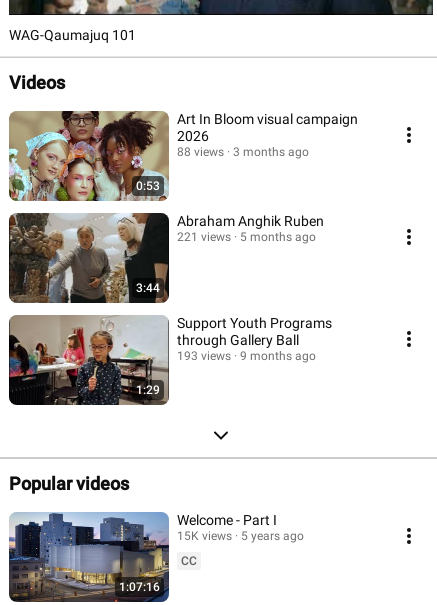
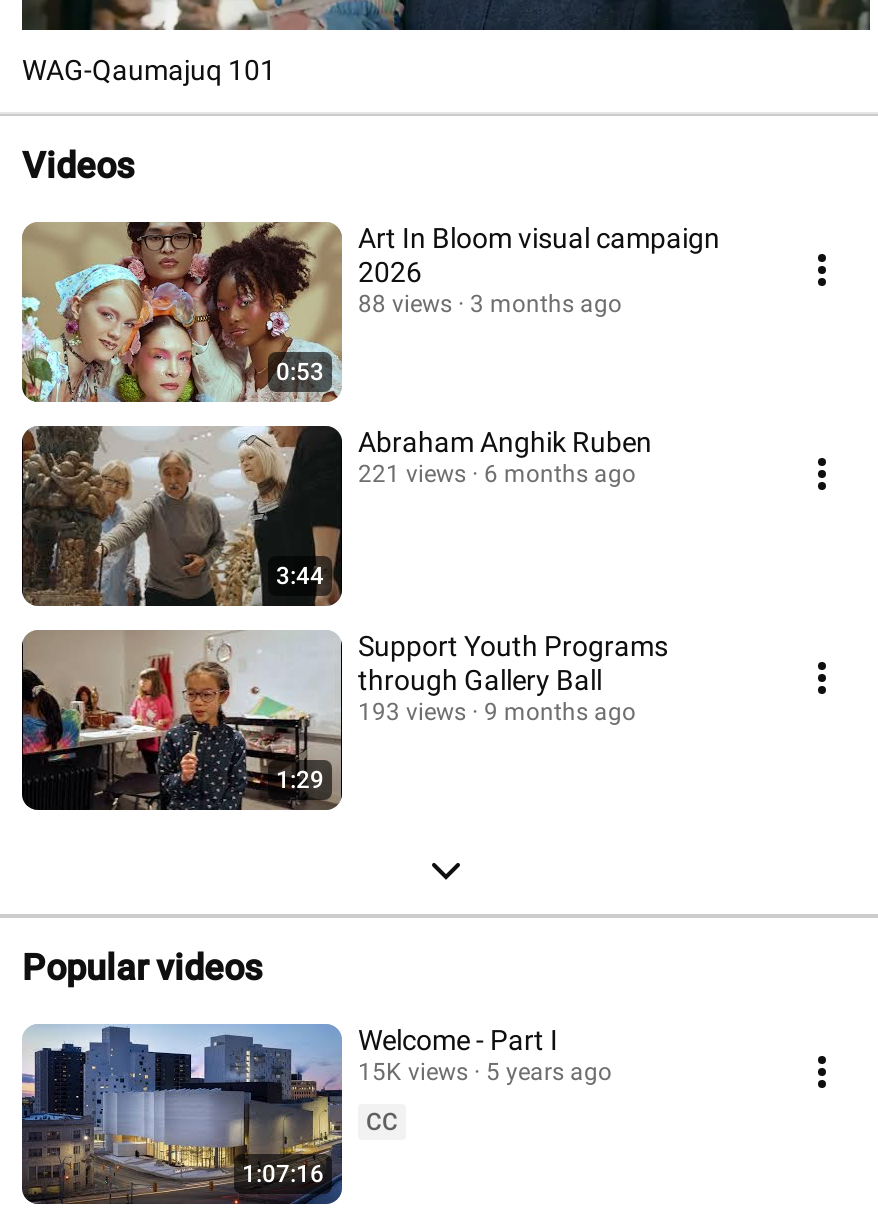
- 221 views 5 months ago
+ 221 views 6 months ago
